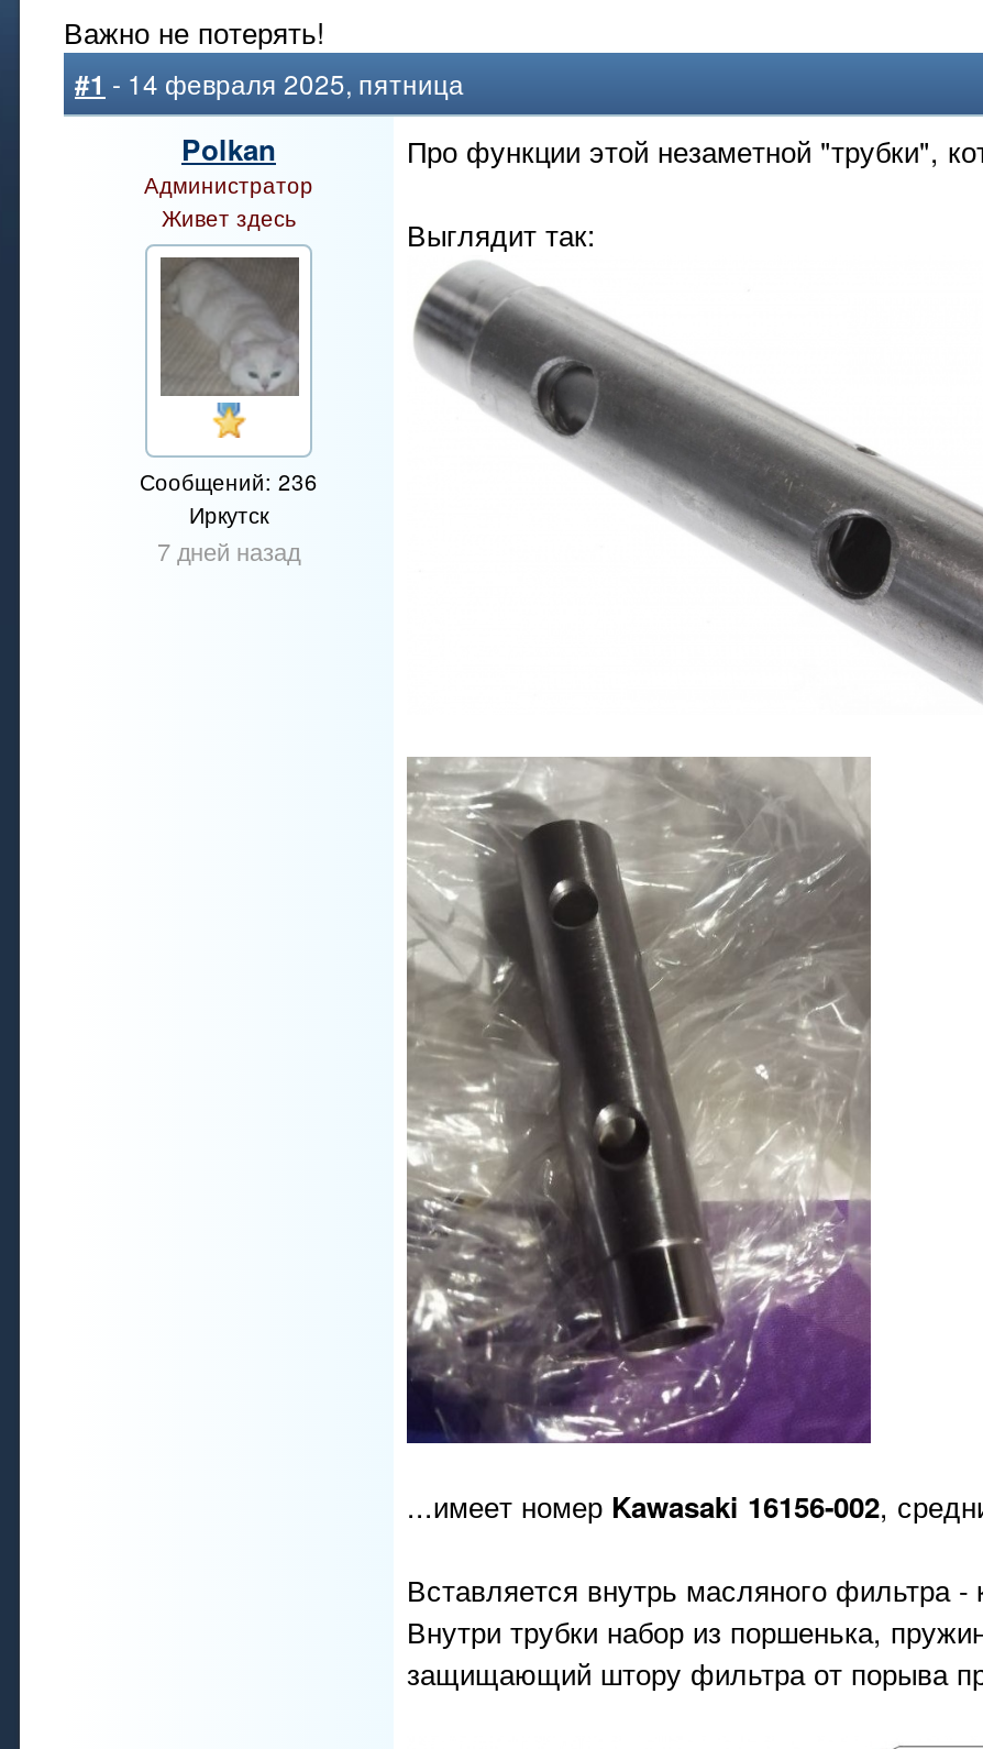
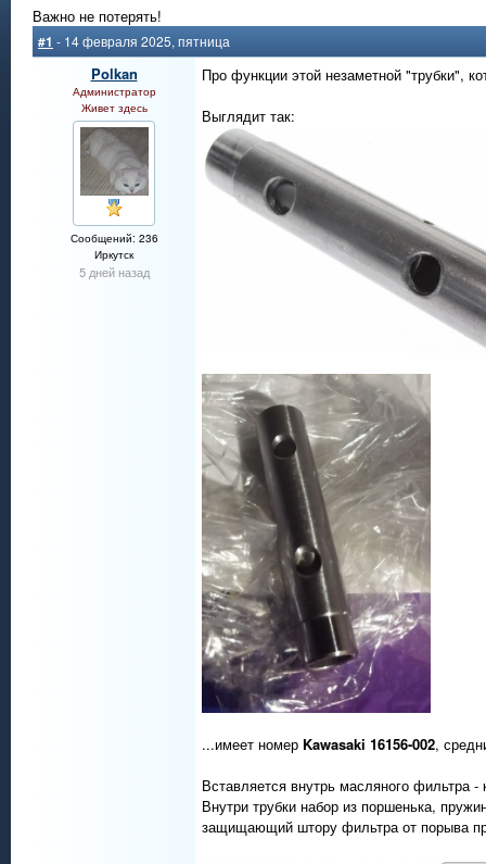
- 7 дней назад
+ 5 дней назад
